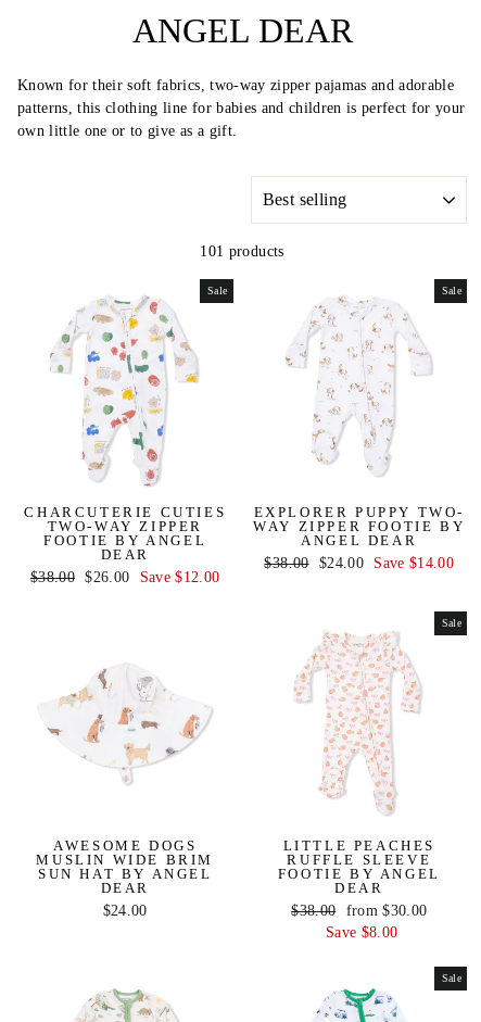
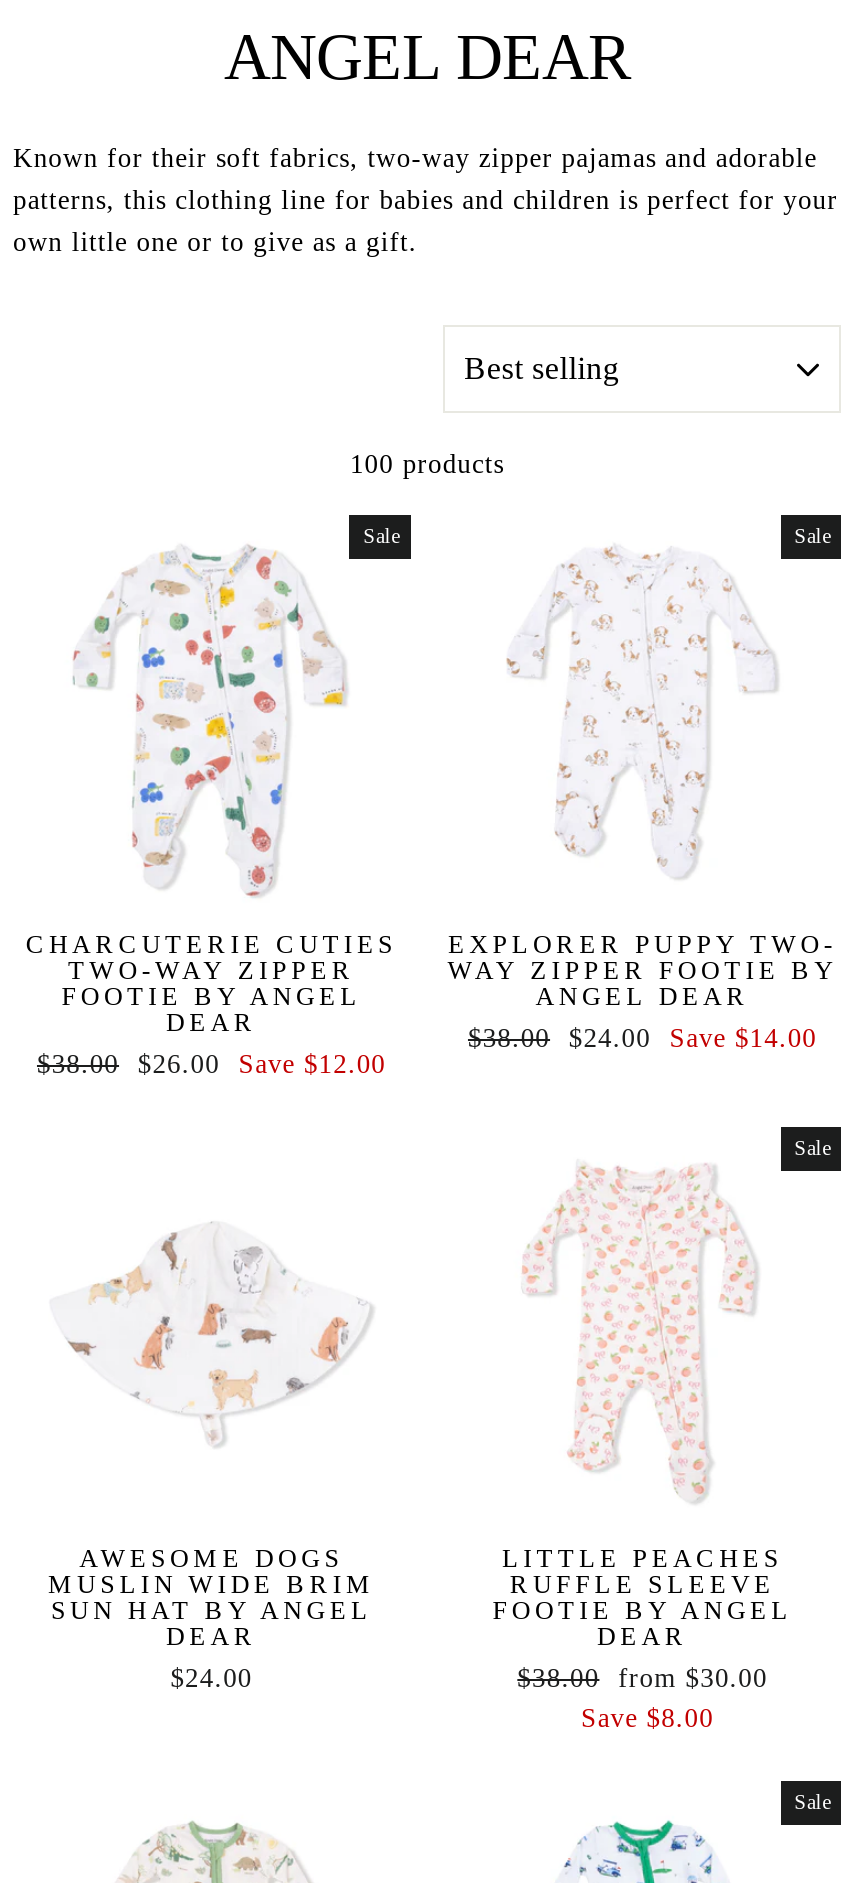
- 101 products
+ 100 products
